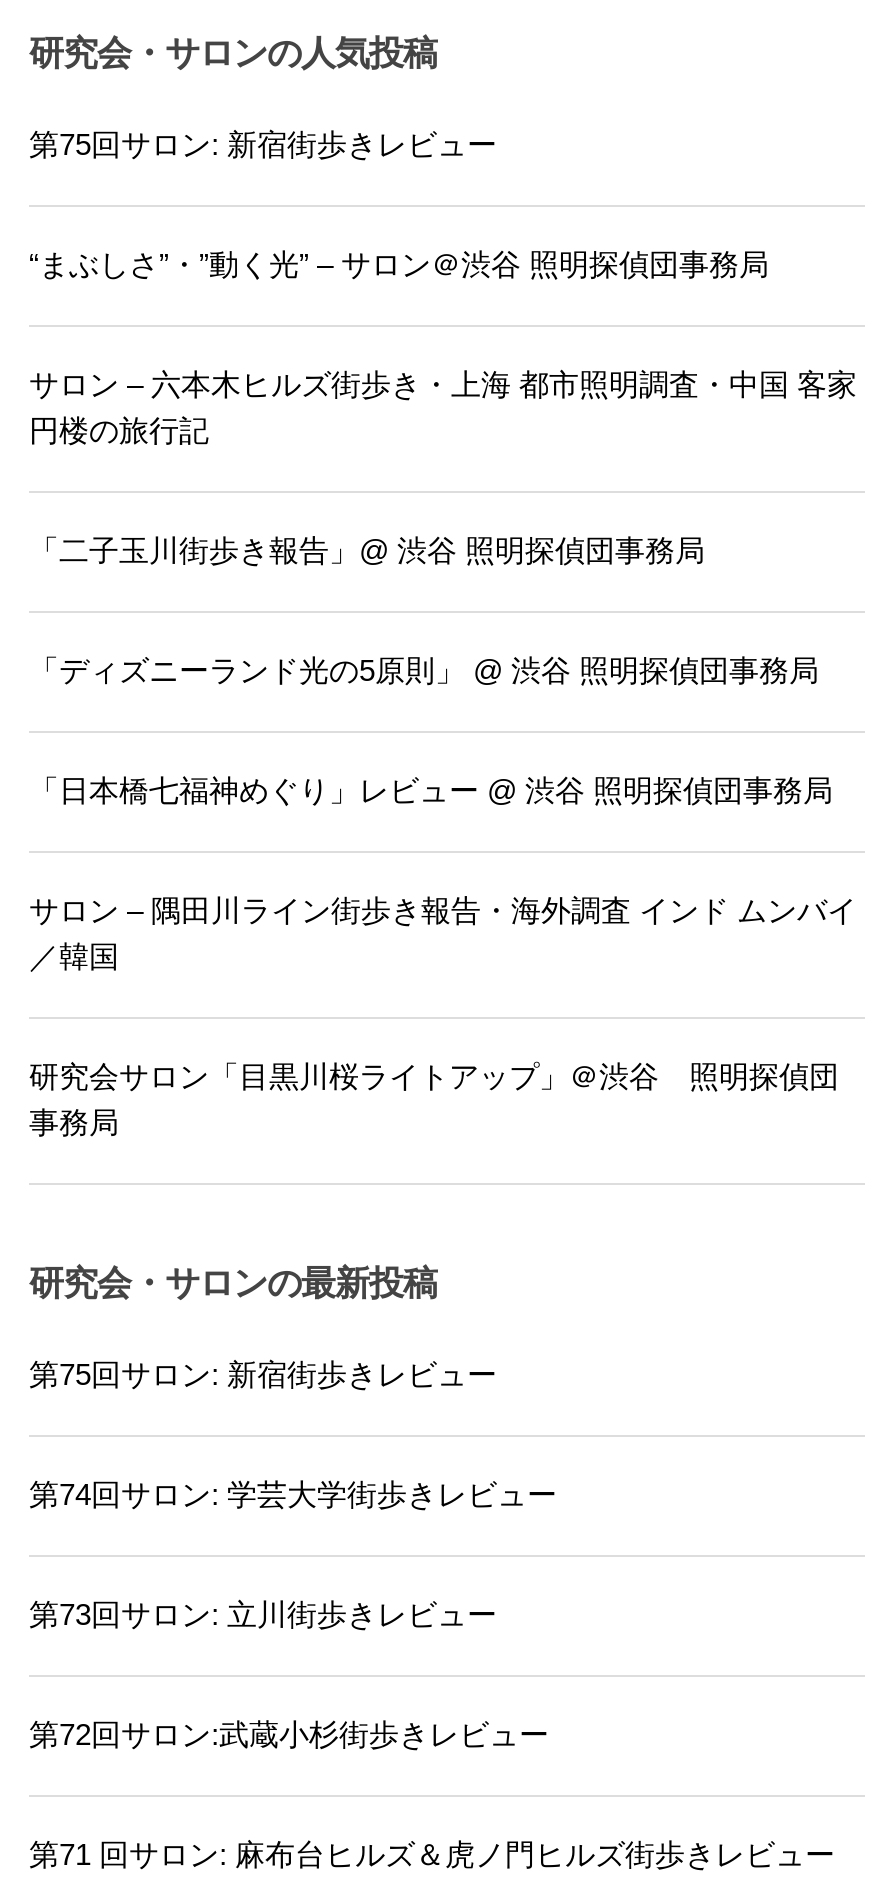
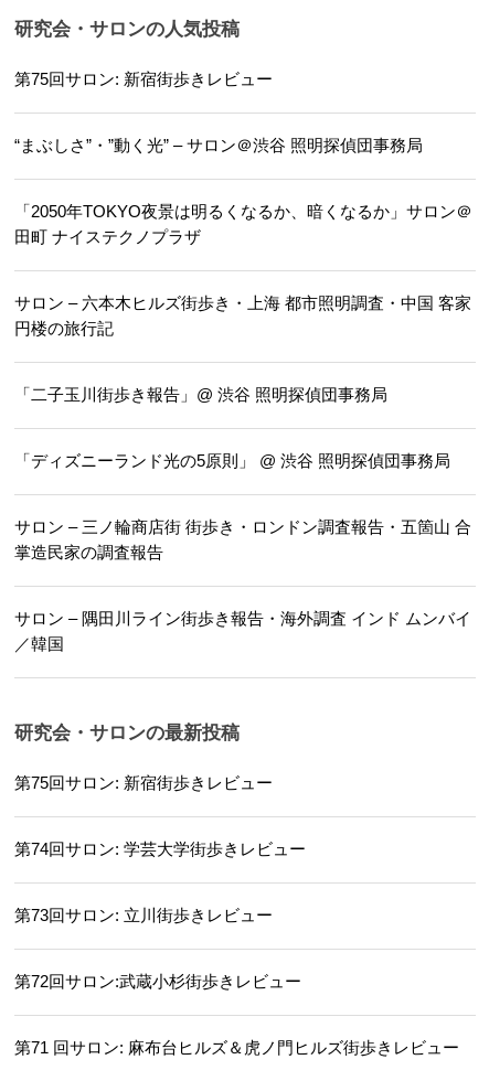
+ 「2050年TOKYO夜景は明るくなるか、暗くなるか」サロン＠
+ 田町 ナイステクノプラザ

moved down: サロン – 六本木ヒルズ街歩き・上海 都市照明調査・中国 客家 | 円楼の旅行記 | 「二子玉川街歩き報告」@ 渋谷 照明探偵団事務局 | 「ディズニーランド光の5原則」 @ 渋谷 照明探偵団事務局

- 「日本橋七福神めぐり」レビュー @ 渋谷 照明探偵団事務局
+ サロン – 三ノ輪商店街 街歩き・ロンドン調査報告・五箇山 合
+ 掌造民家の調査報告

moved down: サロン – 隅田川ライン街歩き報告・海外調査 インド ムンバイ | ／韓国

- 研究会サロン「目黒川桜ライトアップ」＠渋谷 照明探偵団
- 事務局
